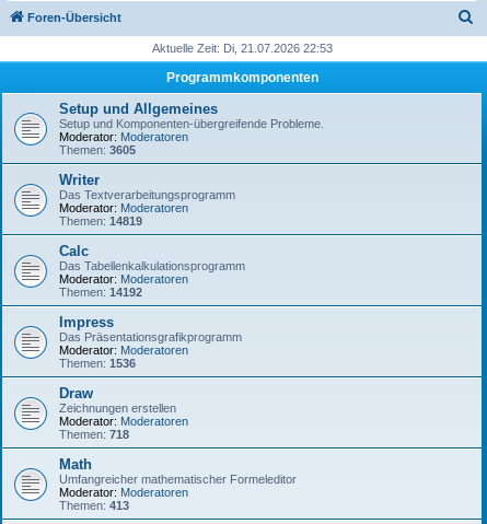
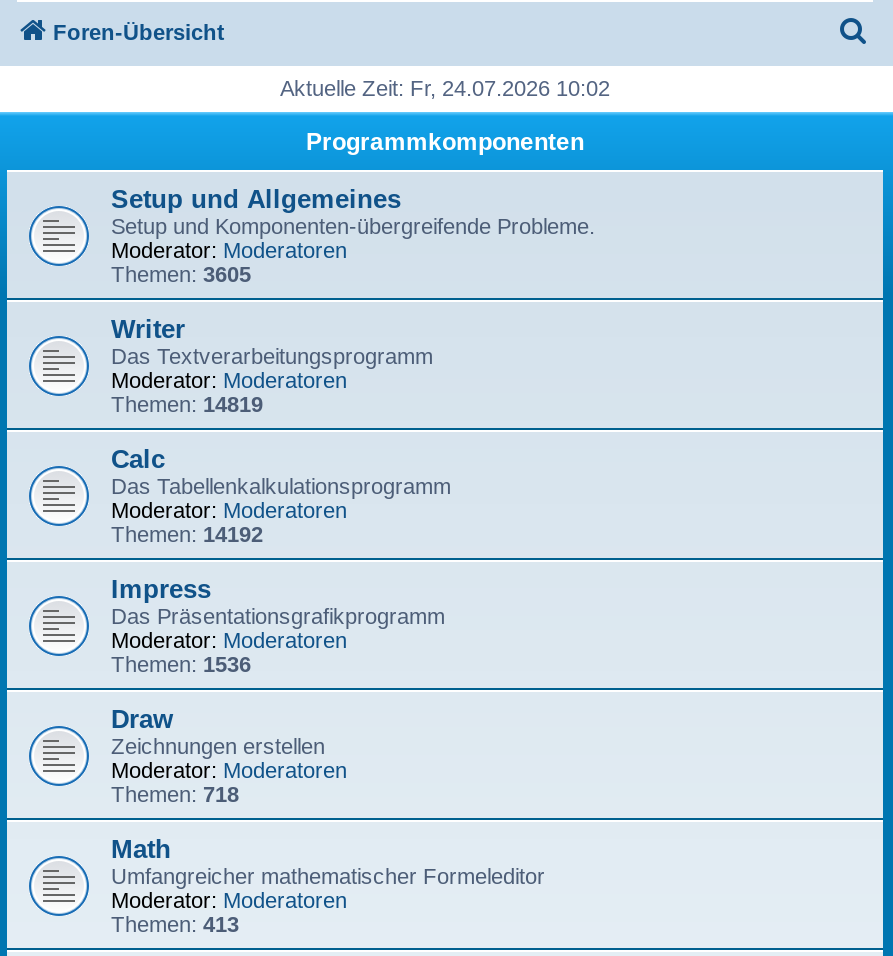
- Aktuelle Zeit: Di, 21.07.2026 22:53
+ Aktuelle Zeit: Fr, 24.07.2026 10:02
